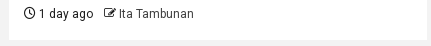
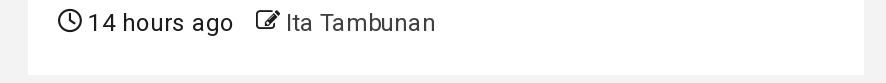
- 1 day ago Ita Tambunan
+ 14 hours ago Ita Tambunan
